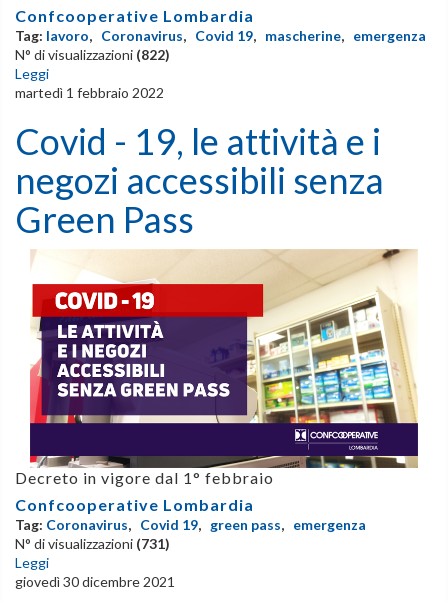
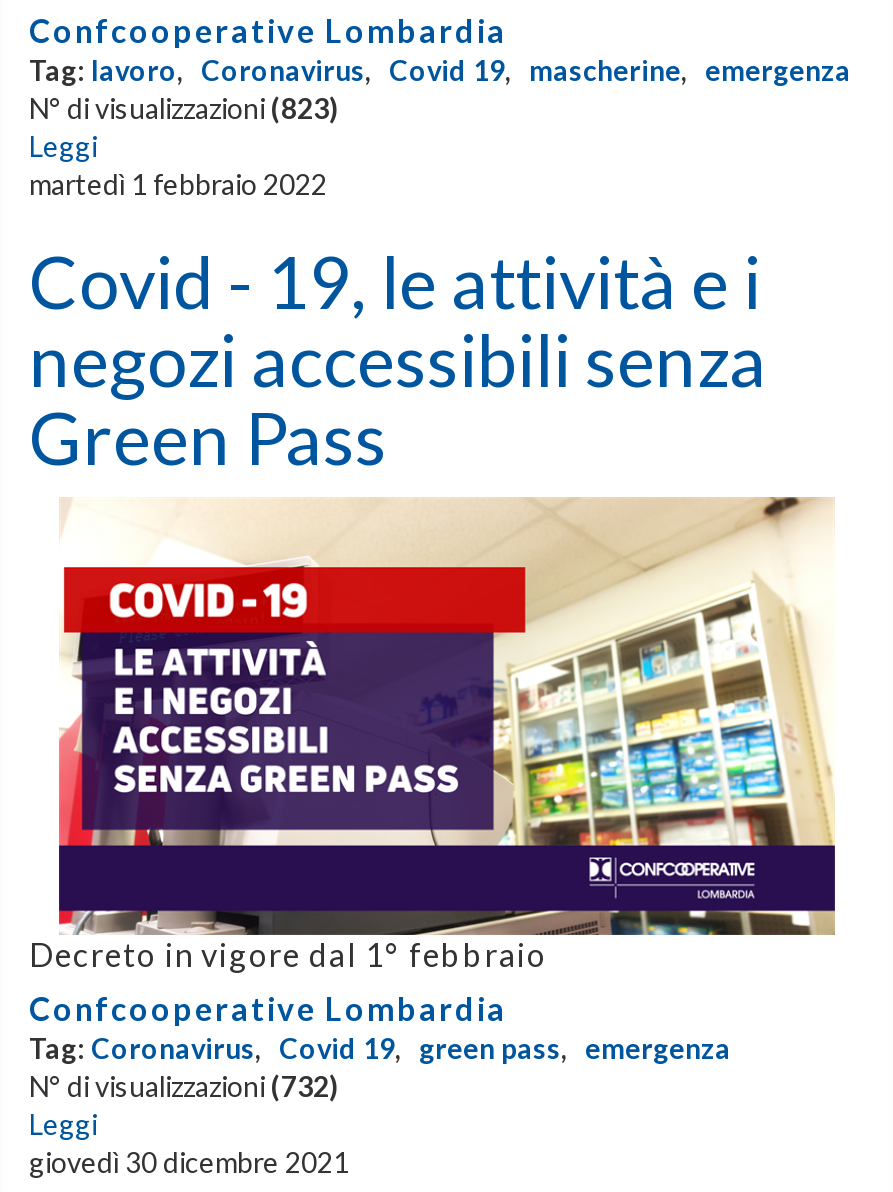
- N° di visualizzazioni (822)
+ N° di visualizzazioni (823)

- N° di visualizzazioni (731)
+ N° di visualizzazioni (732)
